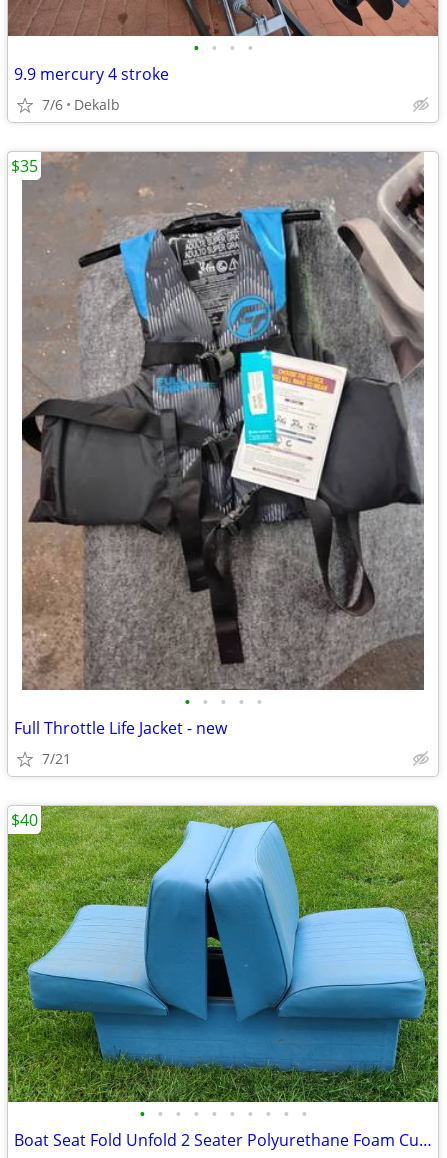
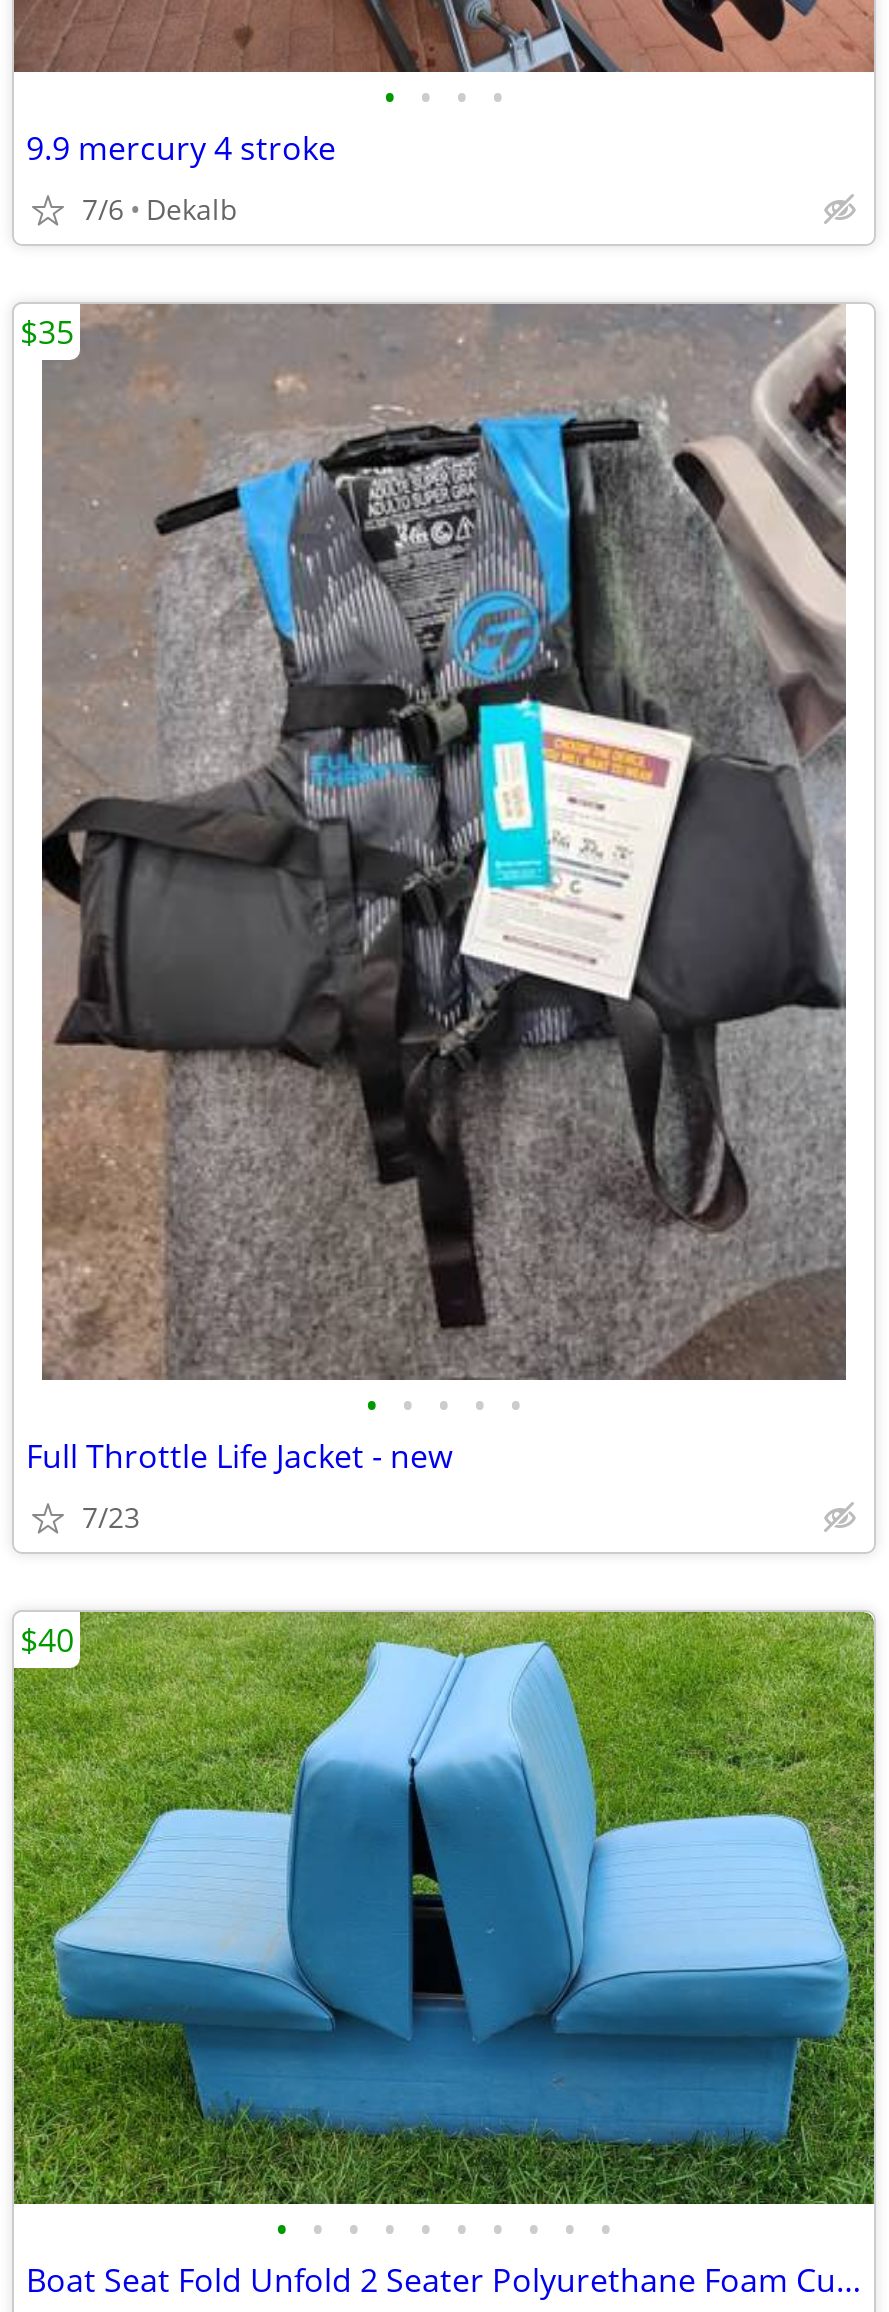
- 7/21
+ 7/23
